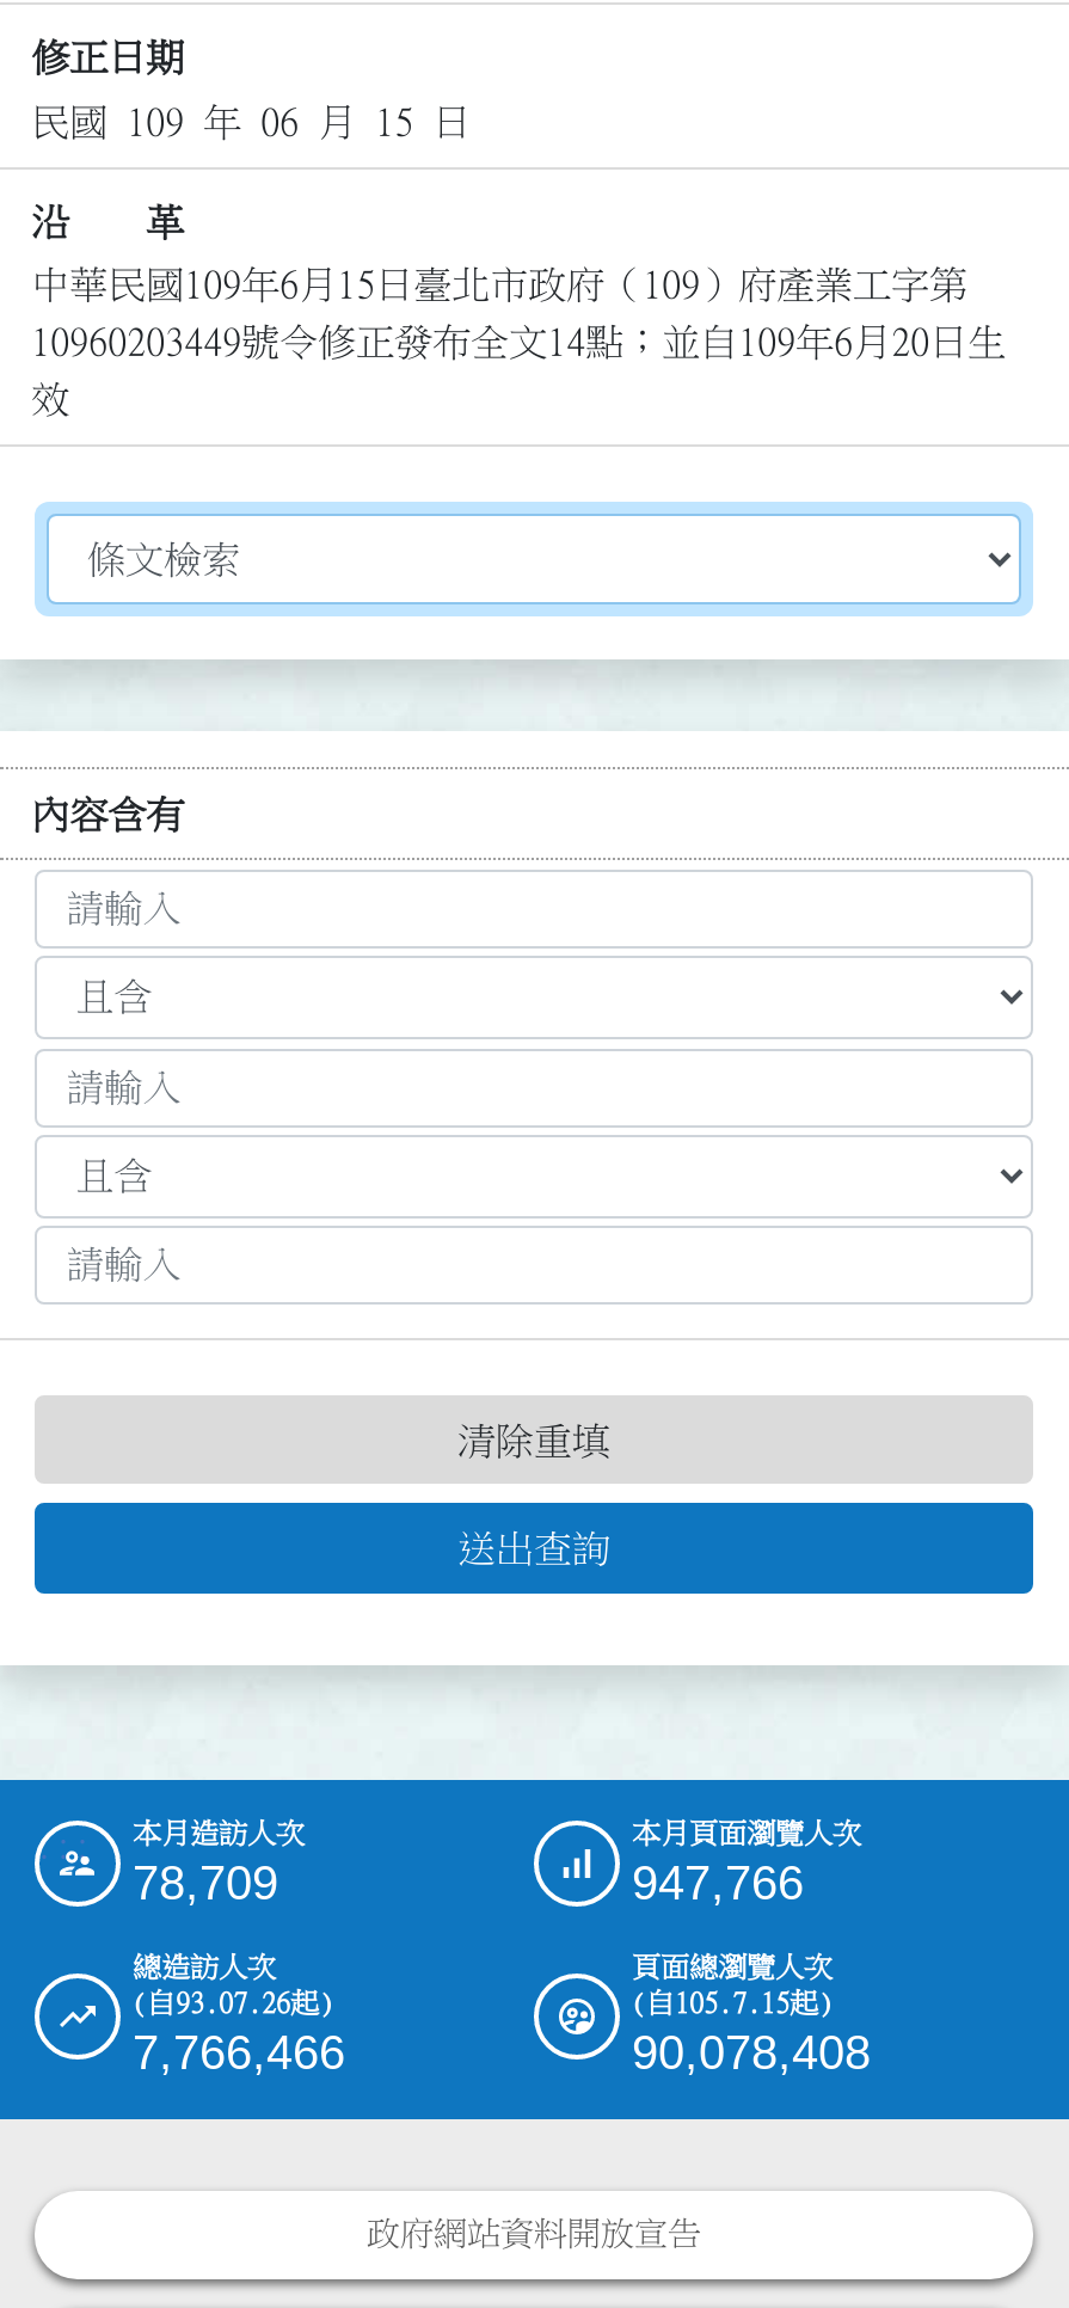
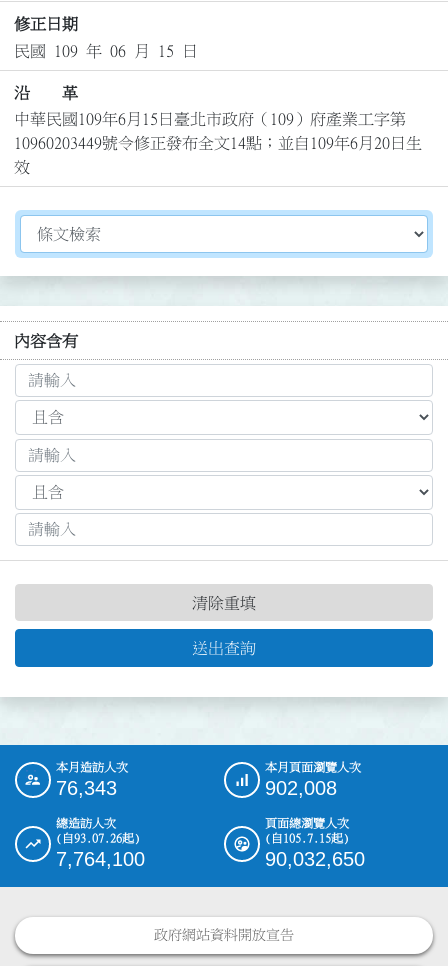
- 78,709
+ 76,343

- 947,766
+ 902,008

- 7,766,466
+ 7,764,100

- 90,078,408
+ 90,032,650
